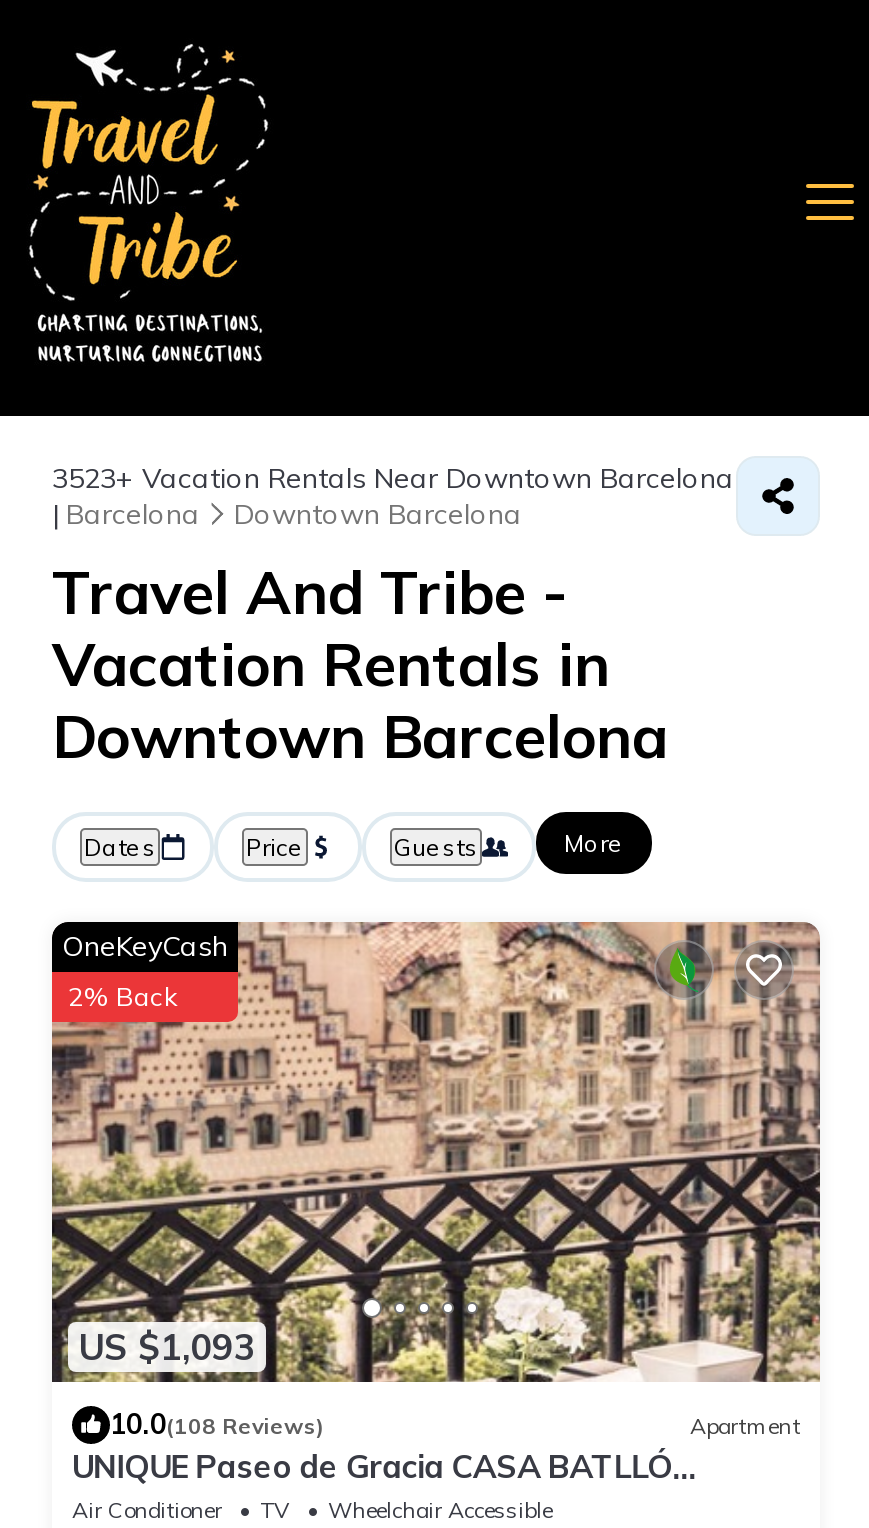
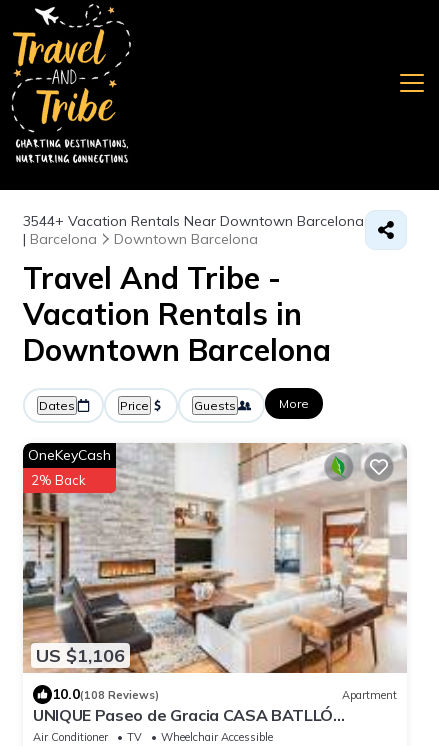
- 3523+ Vacation Rentals Near Downtown Barcelona
+ 3544+ Vacation Rentals Near Downtown Barcelona

- [image]
- US $1,093
+ [image]
+ US $1,106
